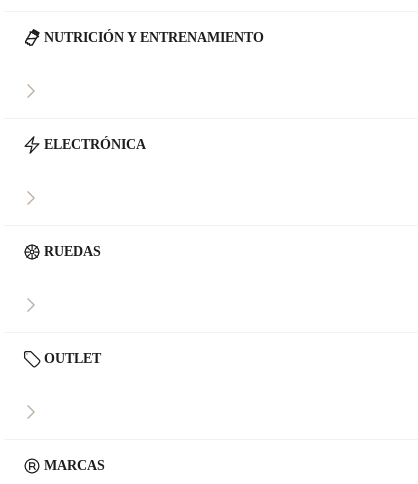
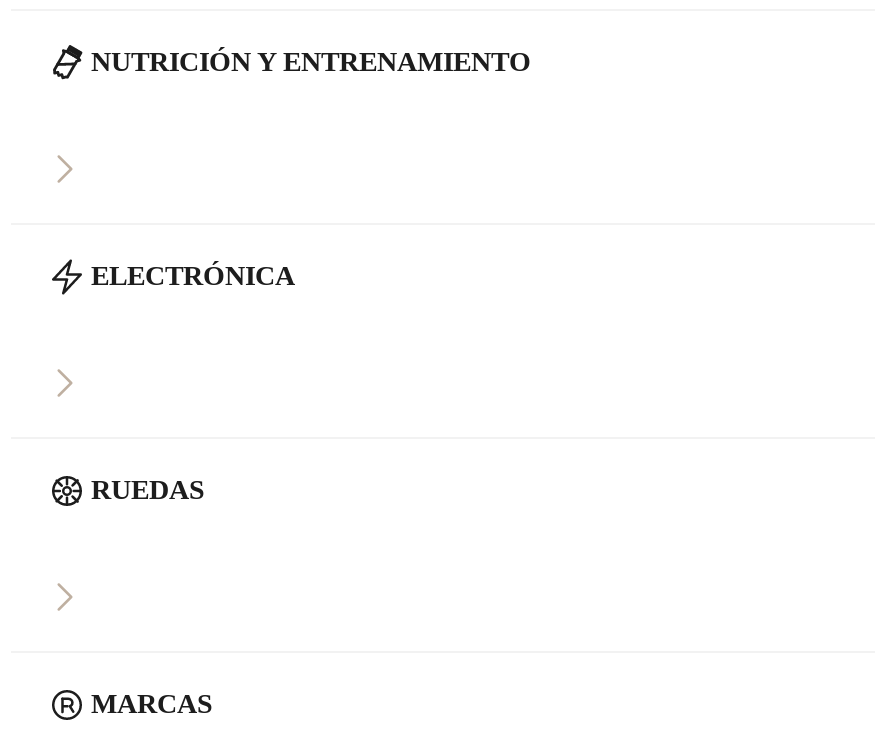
- OUTLET
